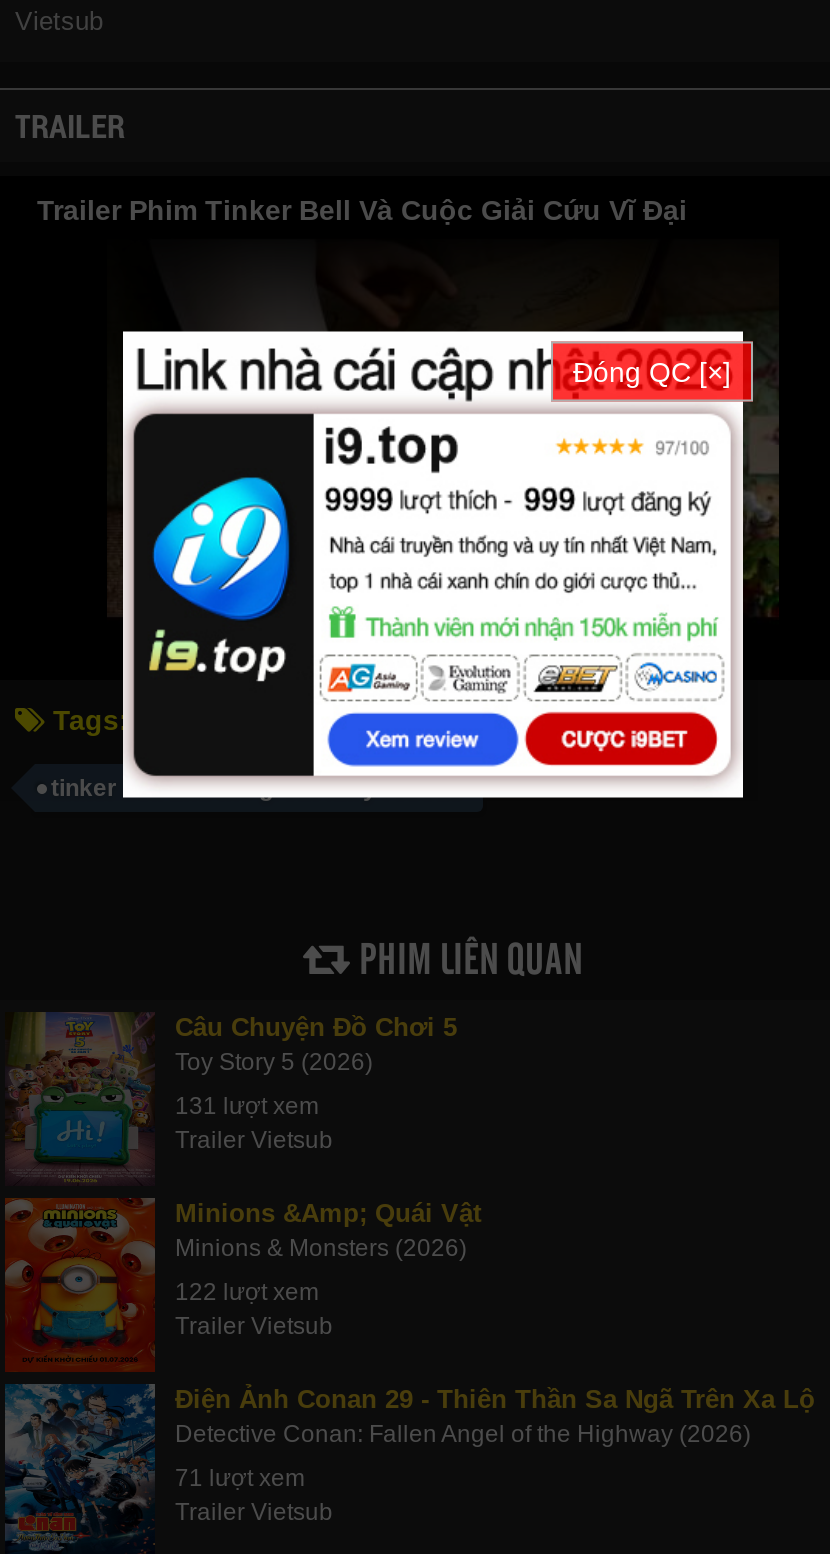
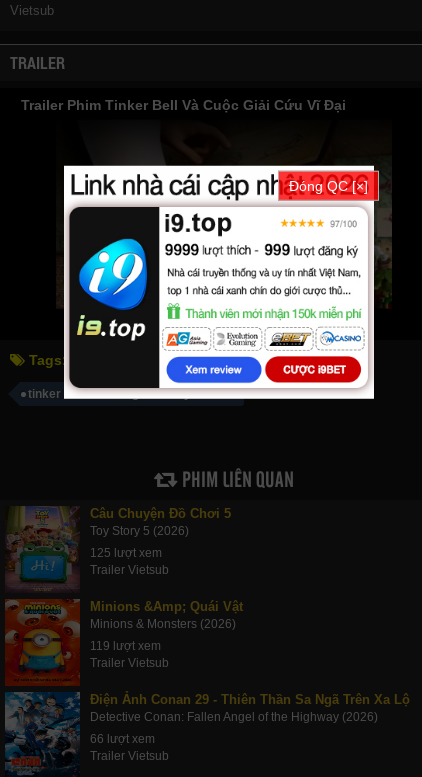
- 131 lượt xem
+ 125 lượt xem

- 122 lượt xem
+ 119 lượt xem

- 71 lượt xem
+ 66 lượt xem
